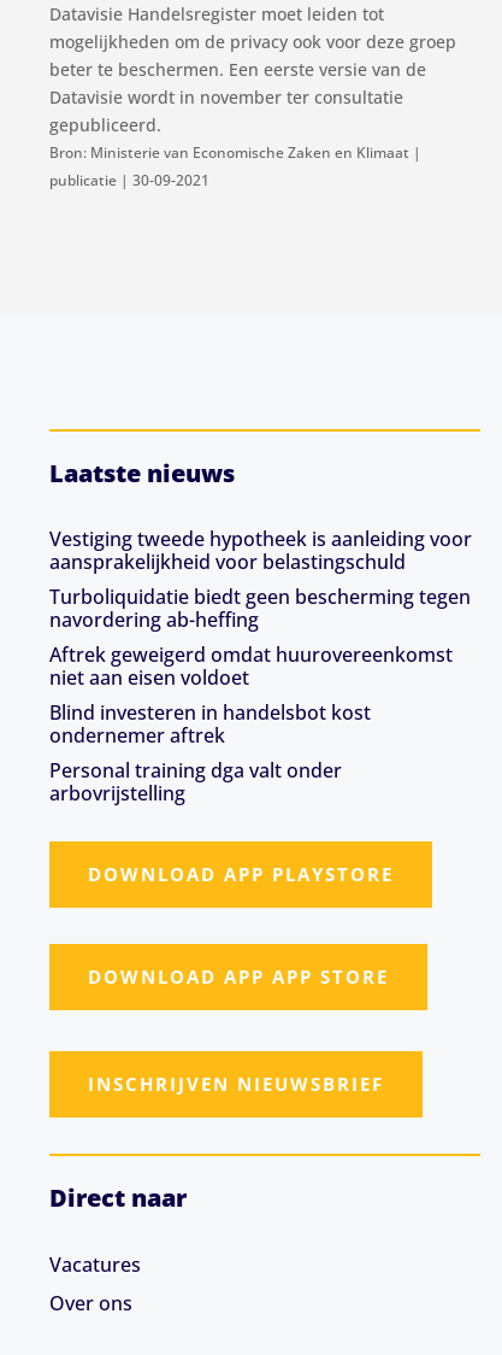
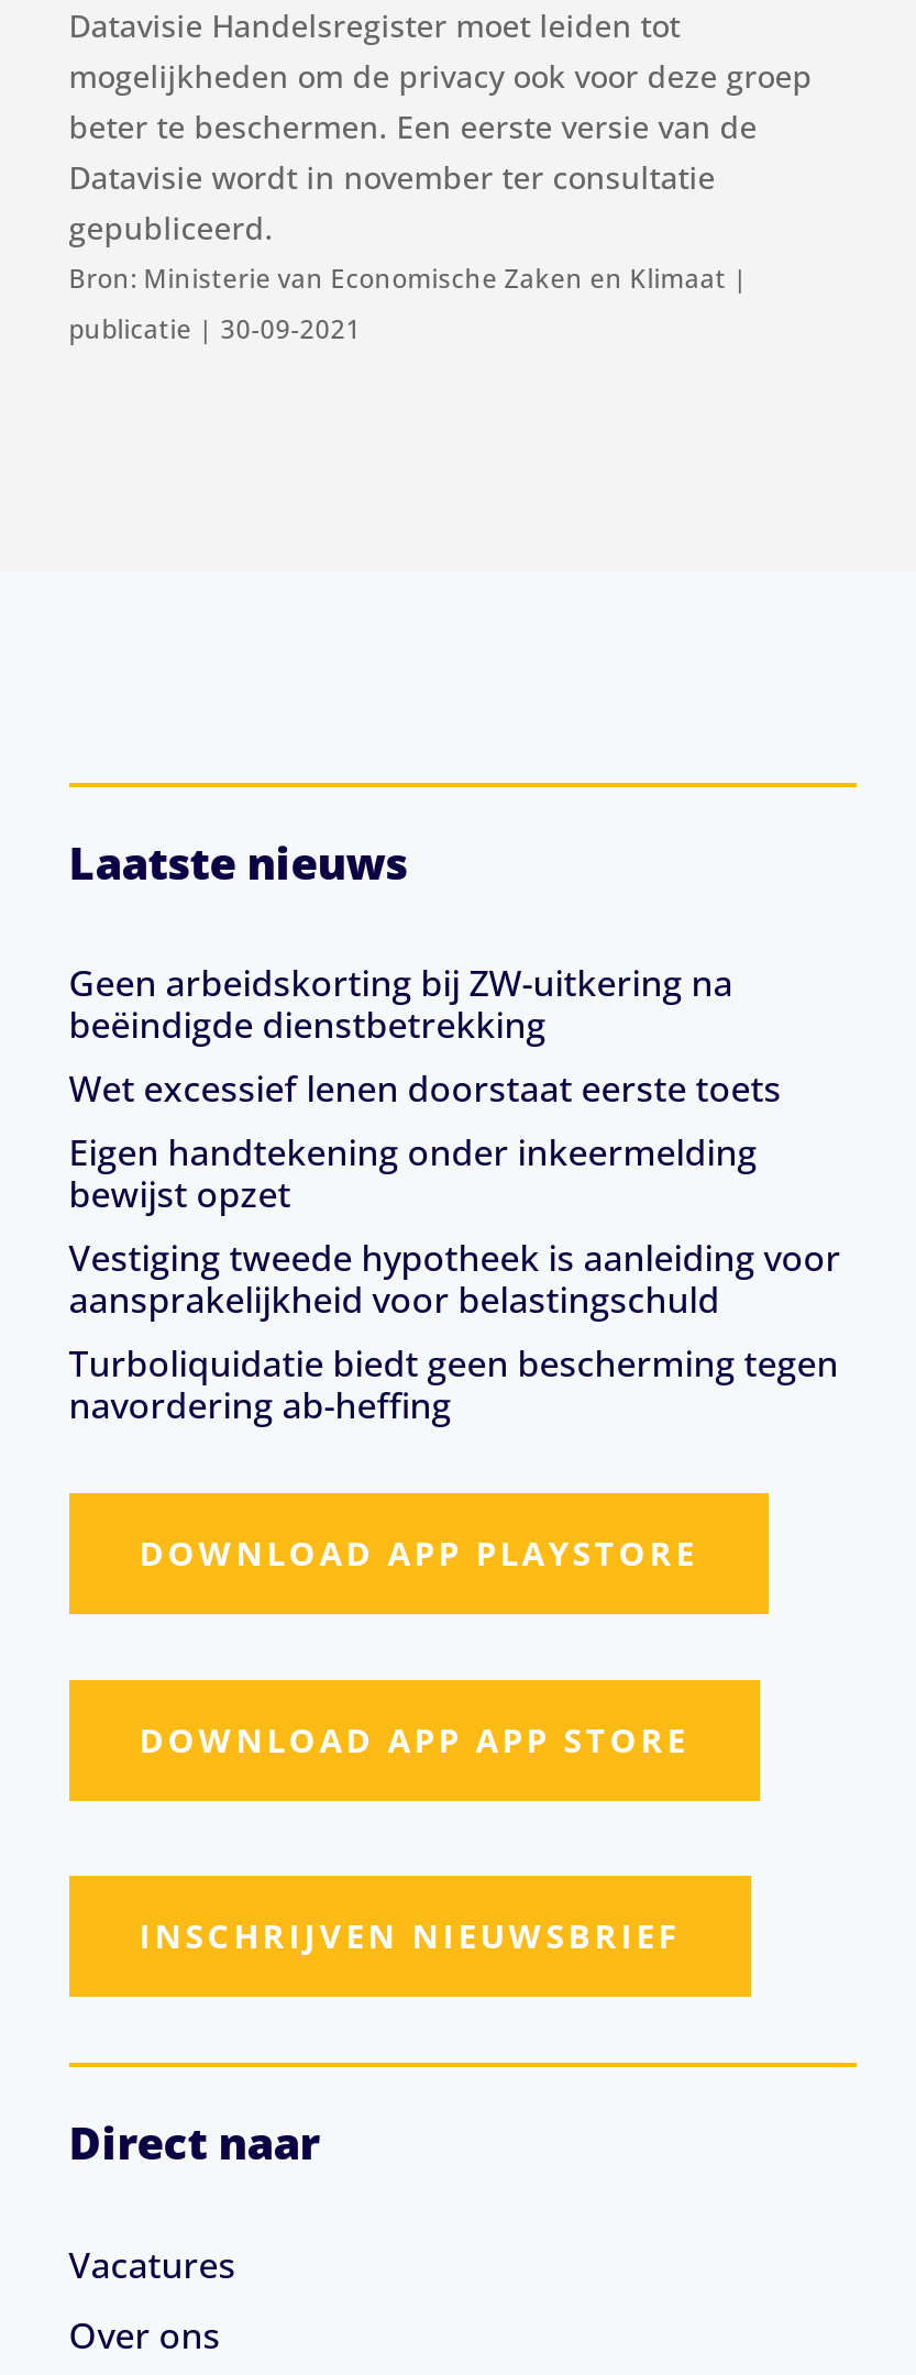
+ Geen arbeidskorting bij ZW-uitkering na
+ beëindigde dienstbetrekking
+ Wet excessief lenen doorstaat eerste toets
+ Eigen handtekening onder inkeermelding
+ bewijst opzet

moved down: Vestiging tweede hypotheek is aanleiding voor | aansprakelijkheid voor belastingschuld | Turboliquidatie biedt geen bescherming tegen | navordering ab-heffing

- Aftrek geweigerd omdat huurovereenkomst
- niet aan eisen voldoet
- Blind investeren in handelsbot kost
- ondernemer aftrek
- Personal training dga valt onder
- arbovrijstelling
